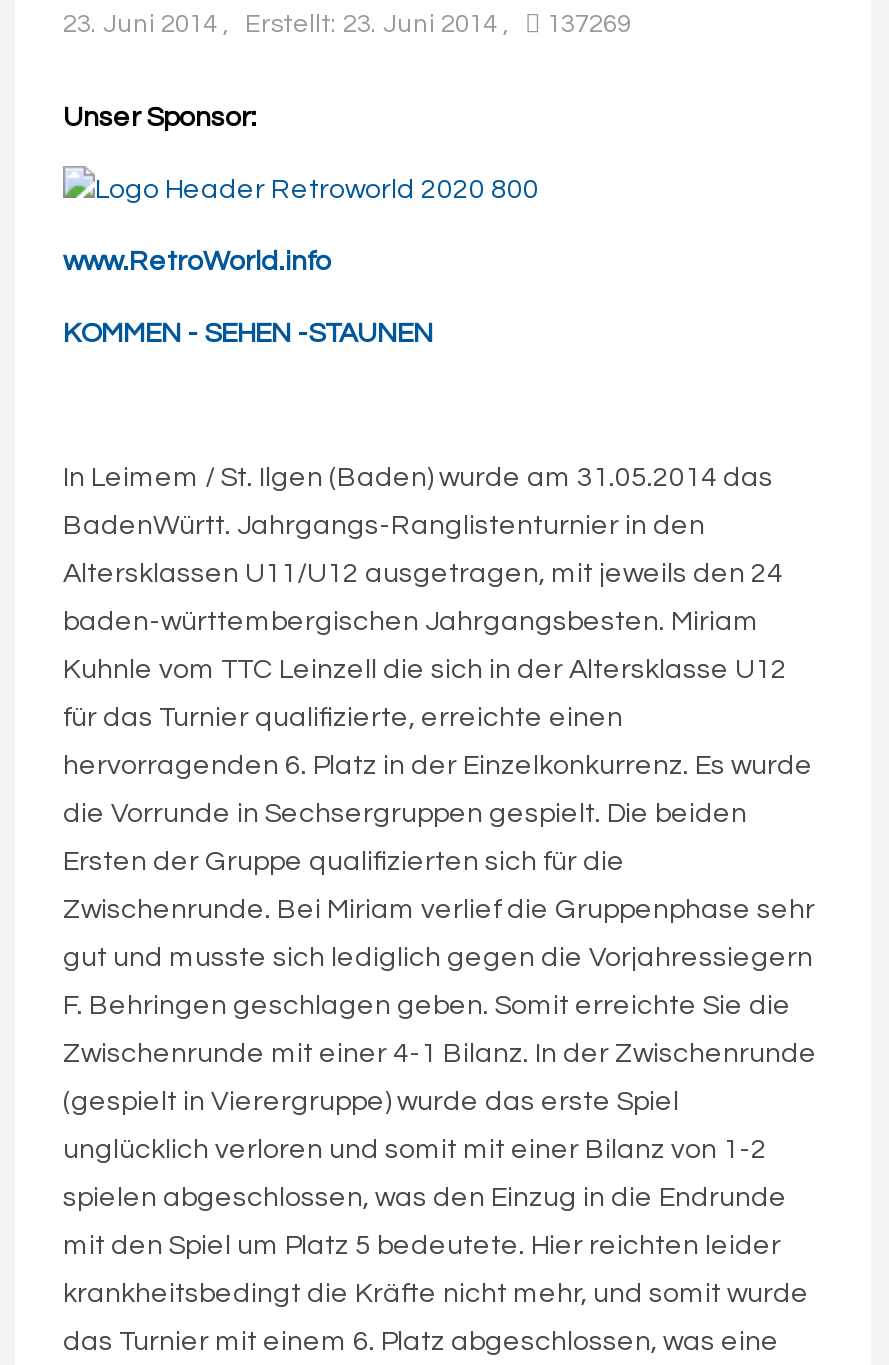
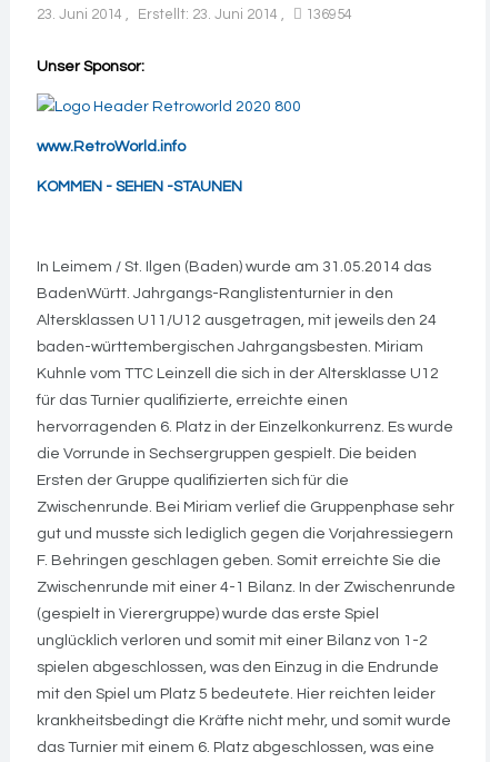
- 23. Juni 2014 Erstellt: 23. Juni 2014 137269
+ 23. Juni 2014 Erstellt: 23. Juni 2014 136954
